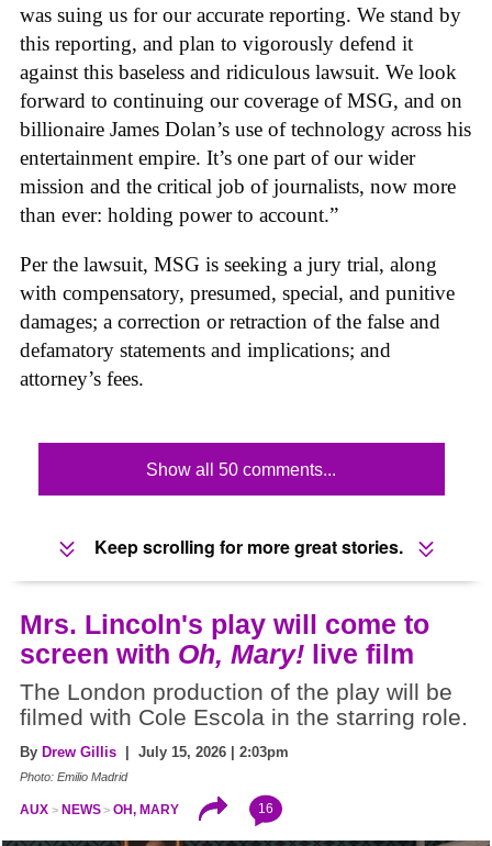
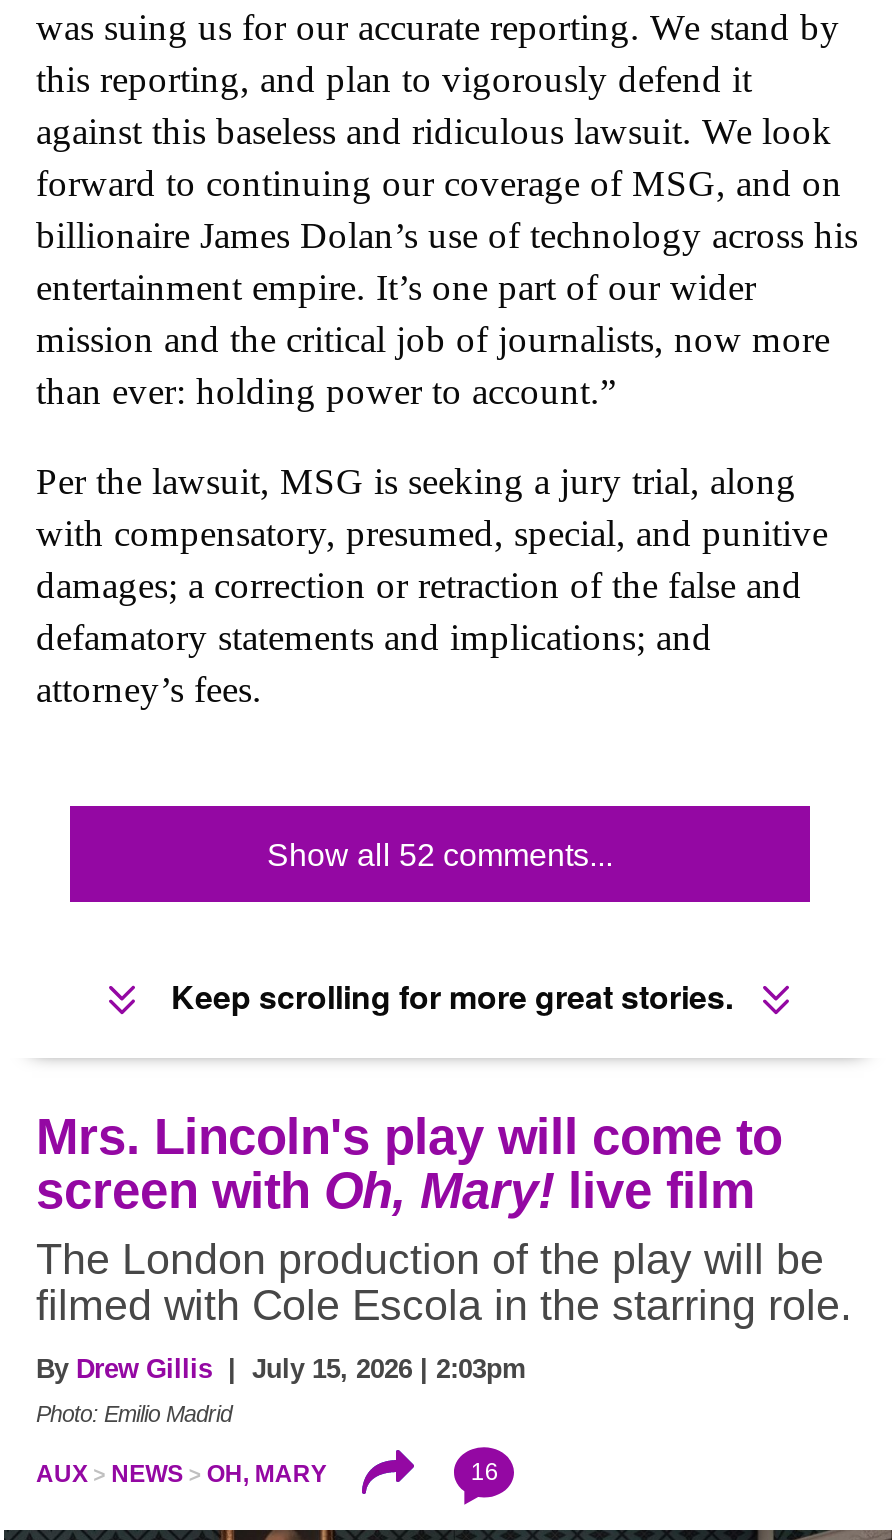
- Show all 50 comments...
+ Show all 52 comments...
